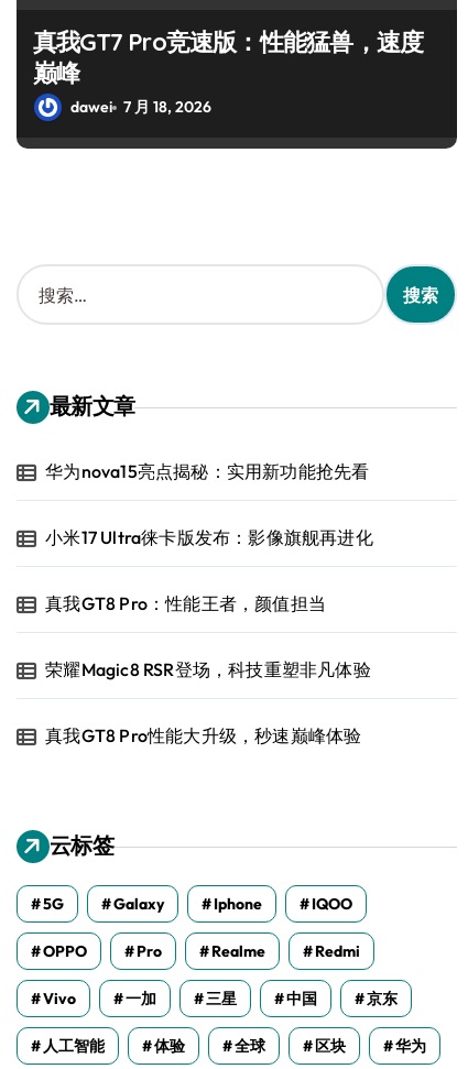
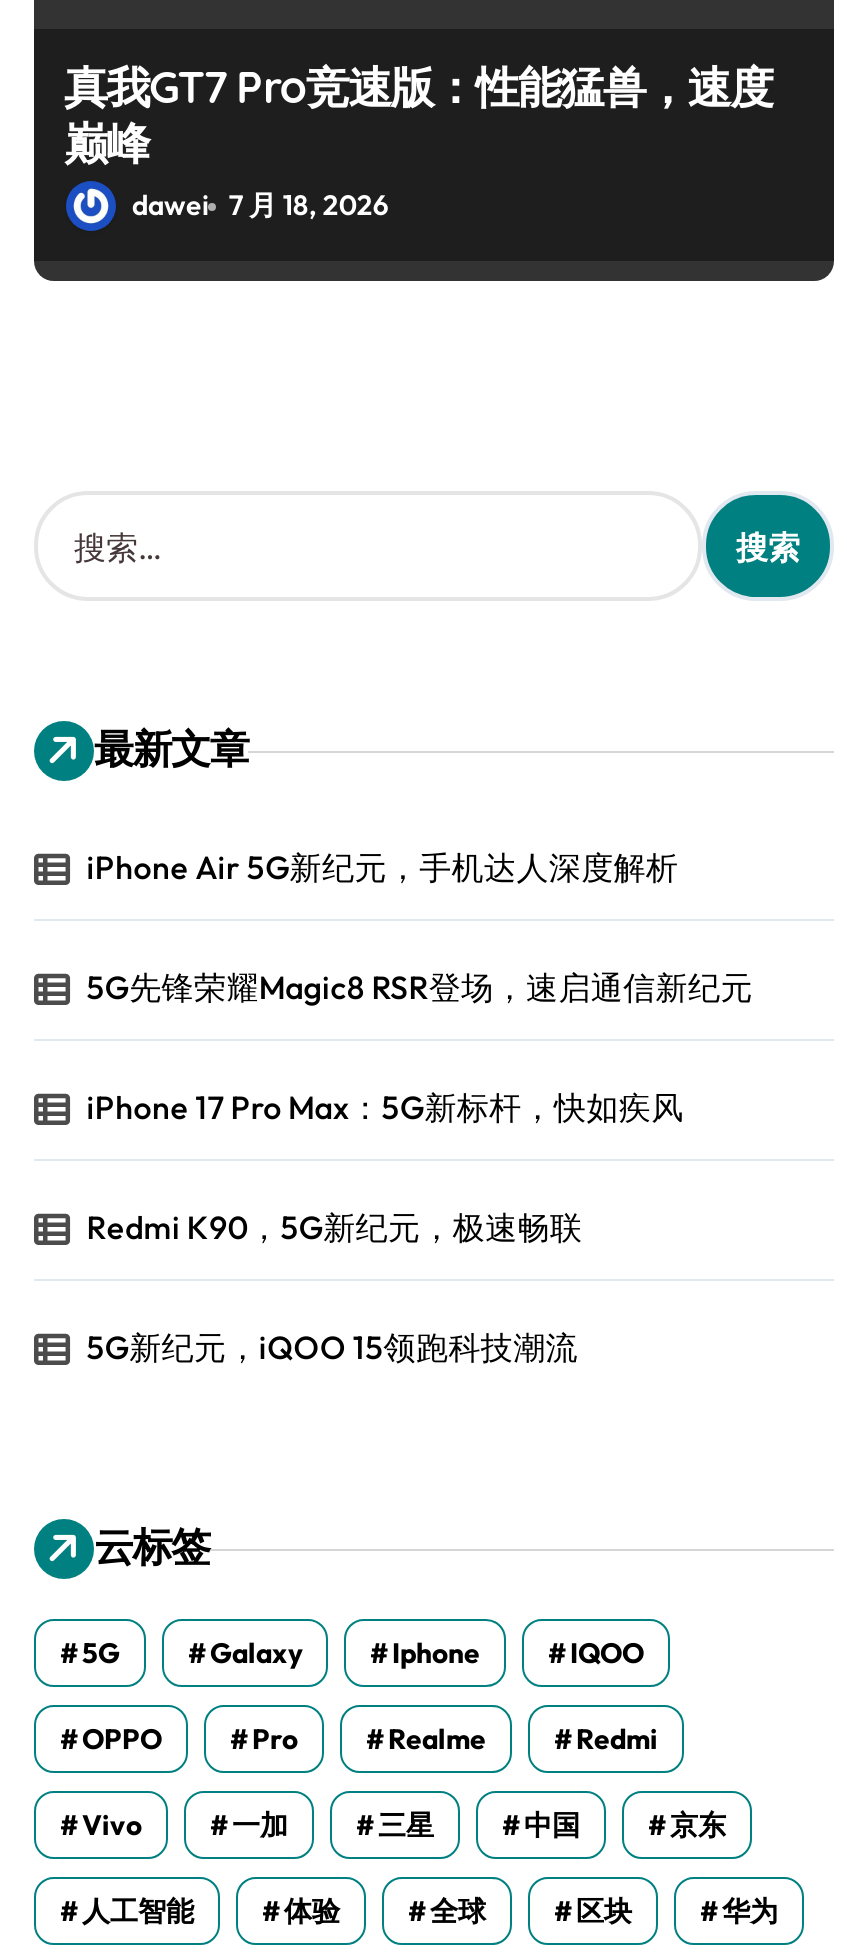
- 华为nova15亮点揭秘：实用新功能抢先看
+ iPhone Air 5G新纪元，手机达人深度解析

- 小米17 Ultra徕卡版发布：影像旗舰再进化
+ 5G先锋荣耀Magic8 RSR登场，速启通信新纪元

- 真我GT8 Pro：性能王者，颜值担当
+ iPhone 17 Pro Max：5G新标杆，快如疾风

- 荣耀Magic8 RSR登场，科技重塑非凡体验
+ Redmi K90，5G新纪元，极速畅联

- 真我GT8 Pro性能大升级，秒速巅峰体验
+ 5G新纪元，iQOO 15领跑科技潮流
